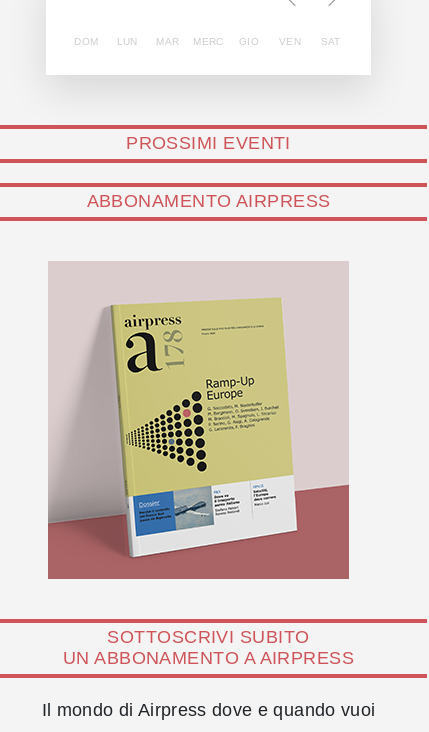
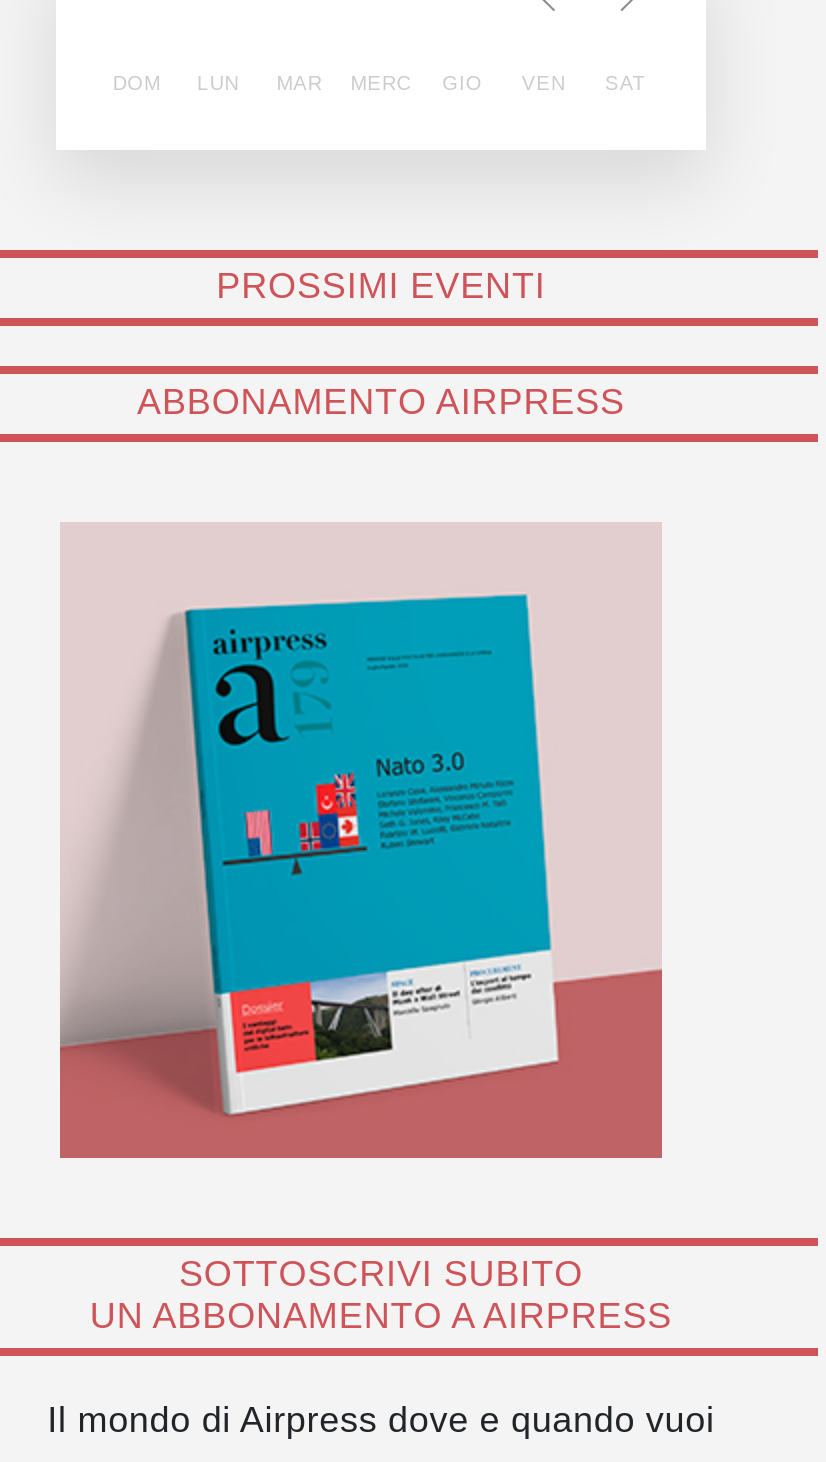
- [image]
+ [image]
